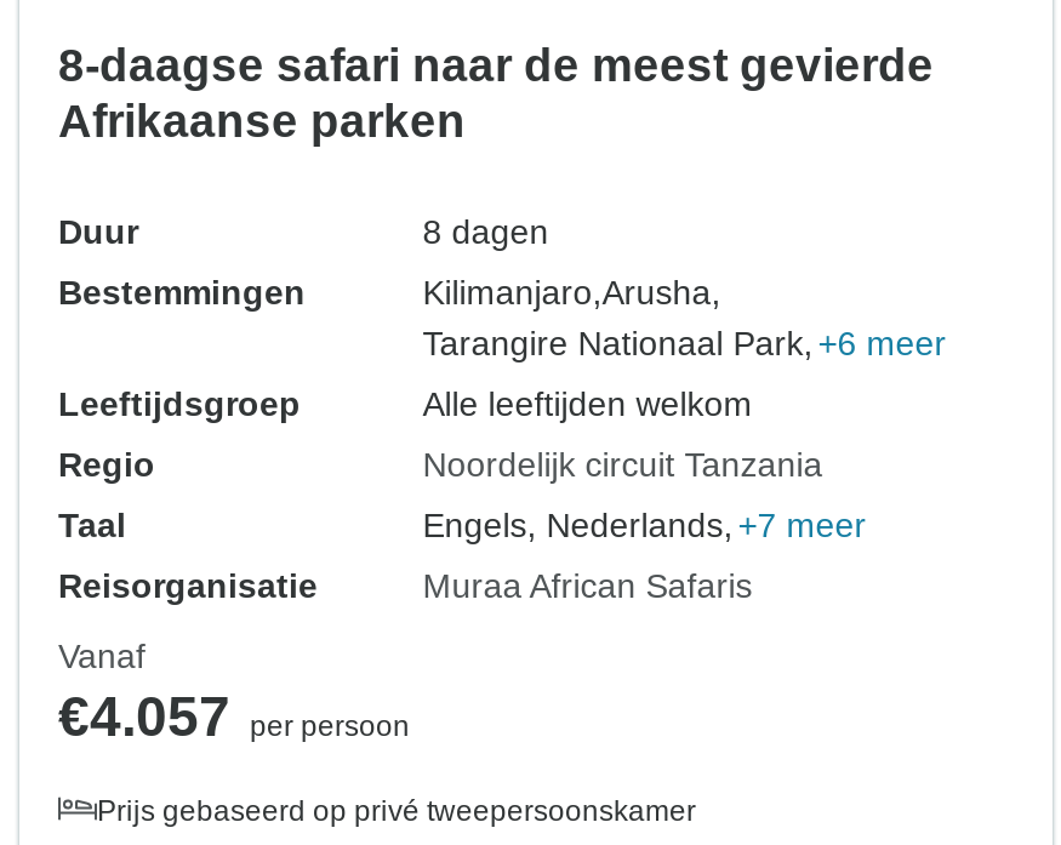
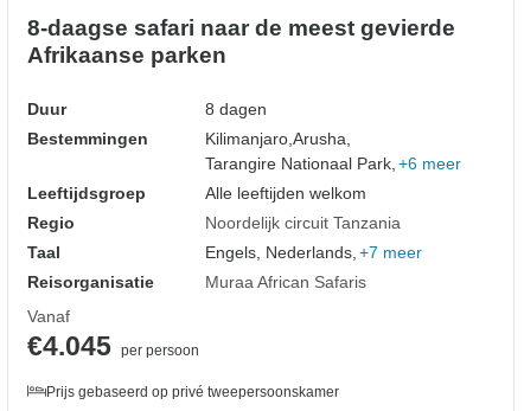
- €4.057 per persoon
+ €4.045 per persoon
